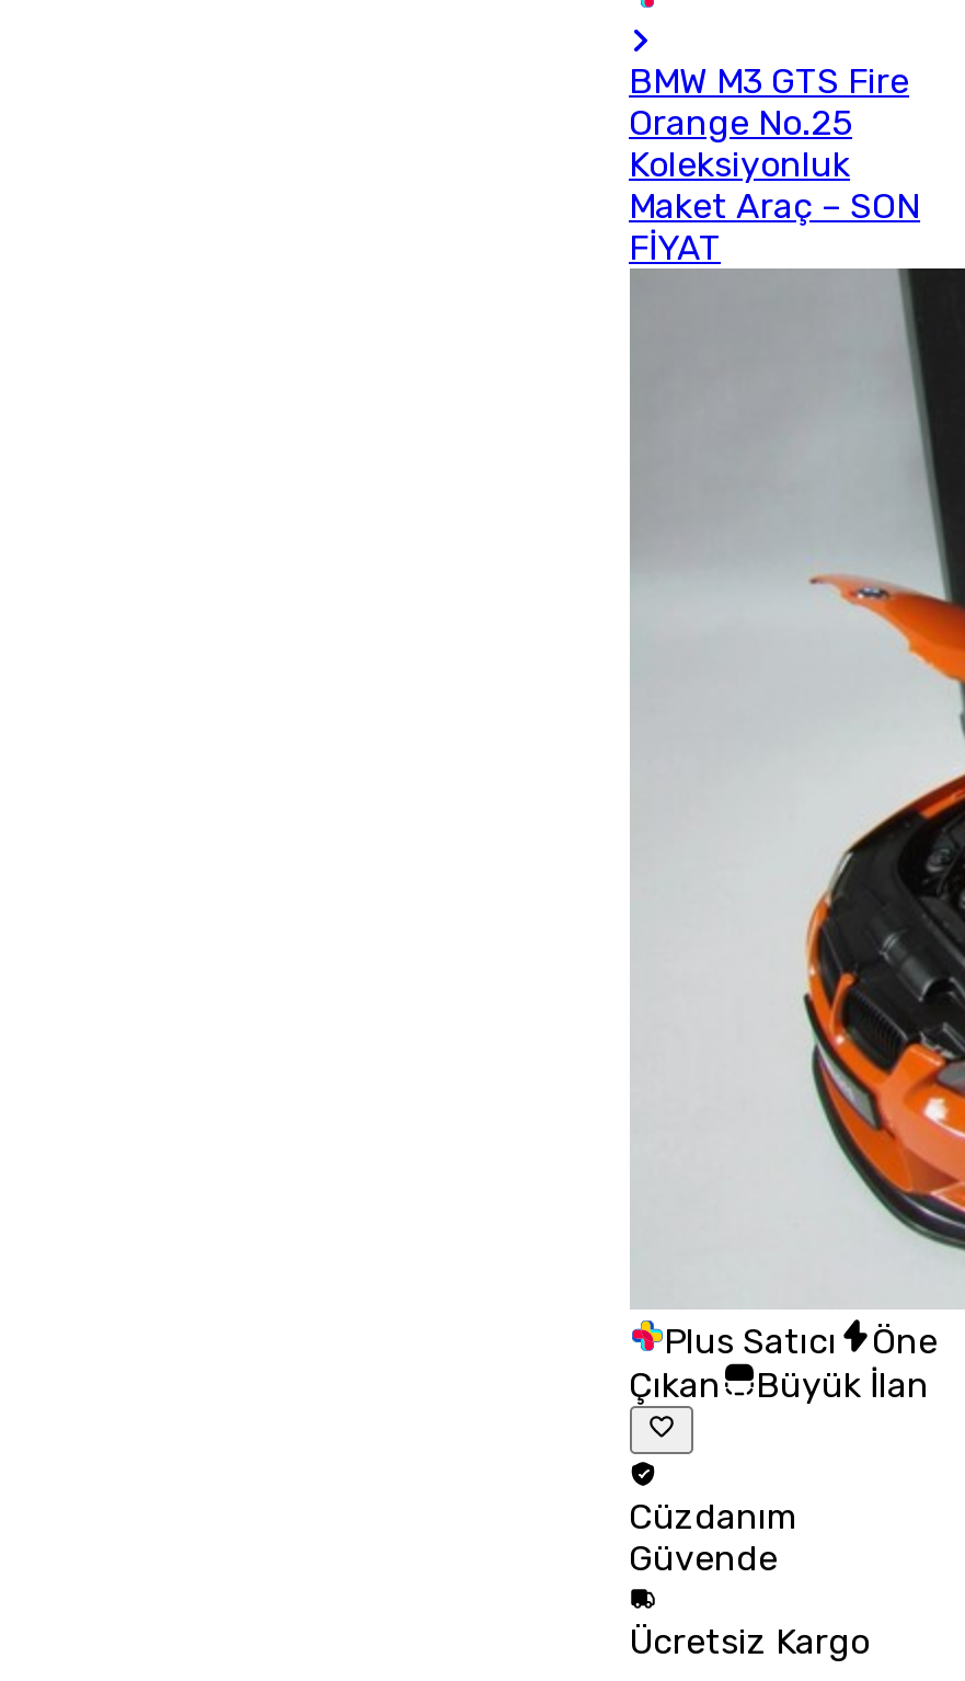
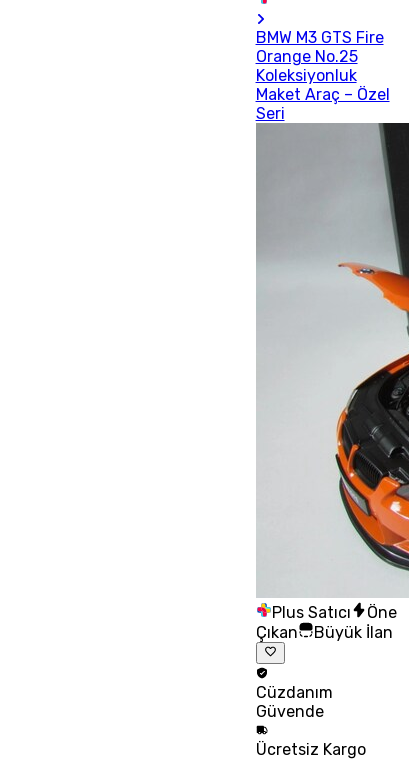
- Maket Araç – SON
- FİYAT
+ Maket Araç – Özel
+ Seri
